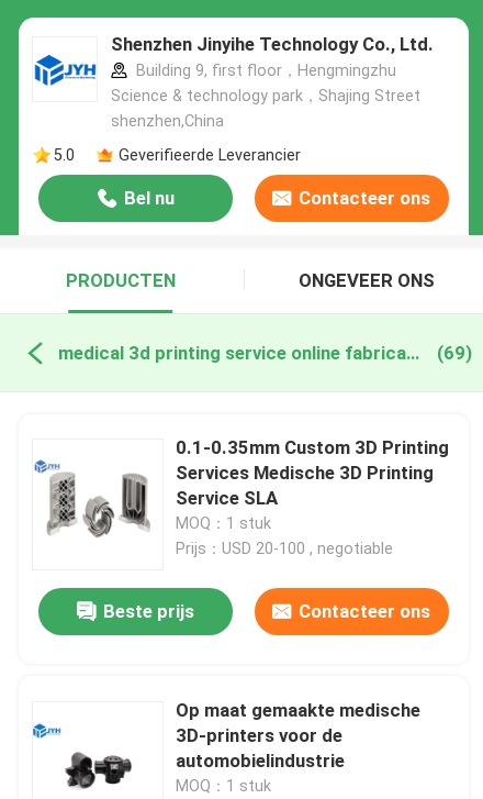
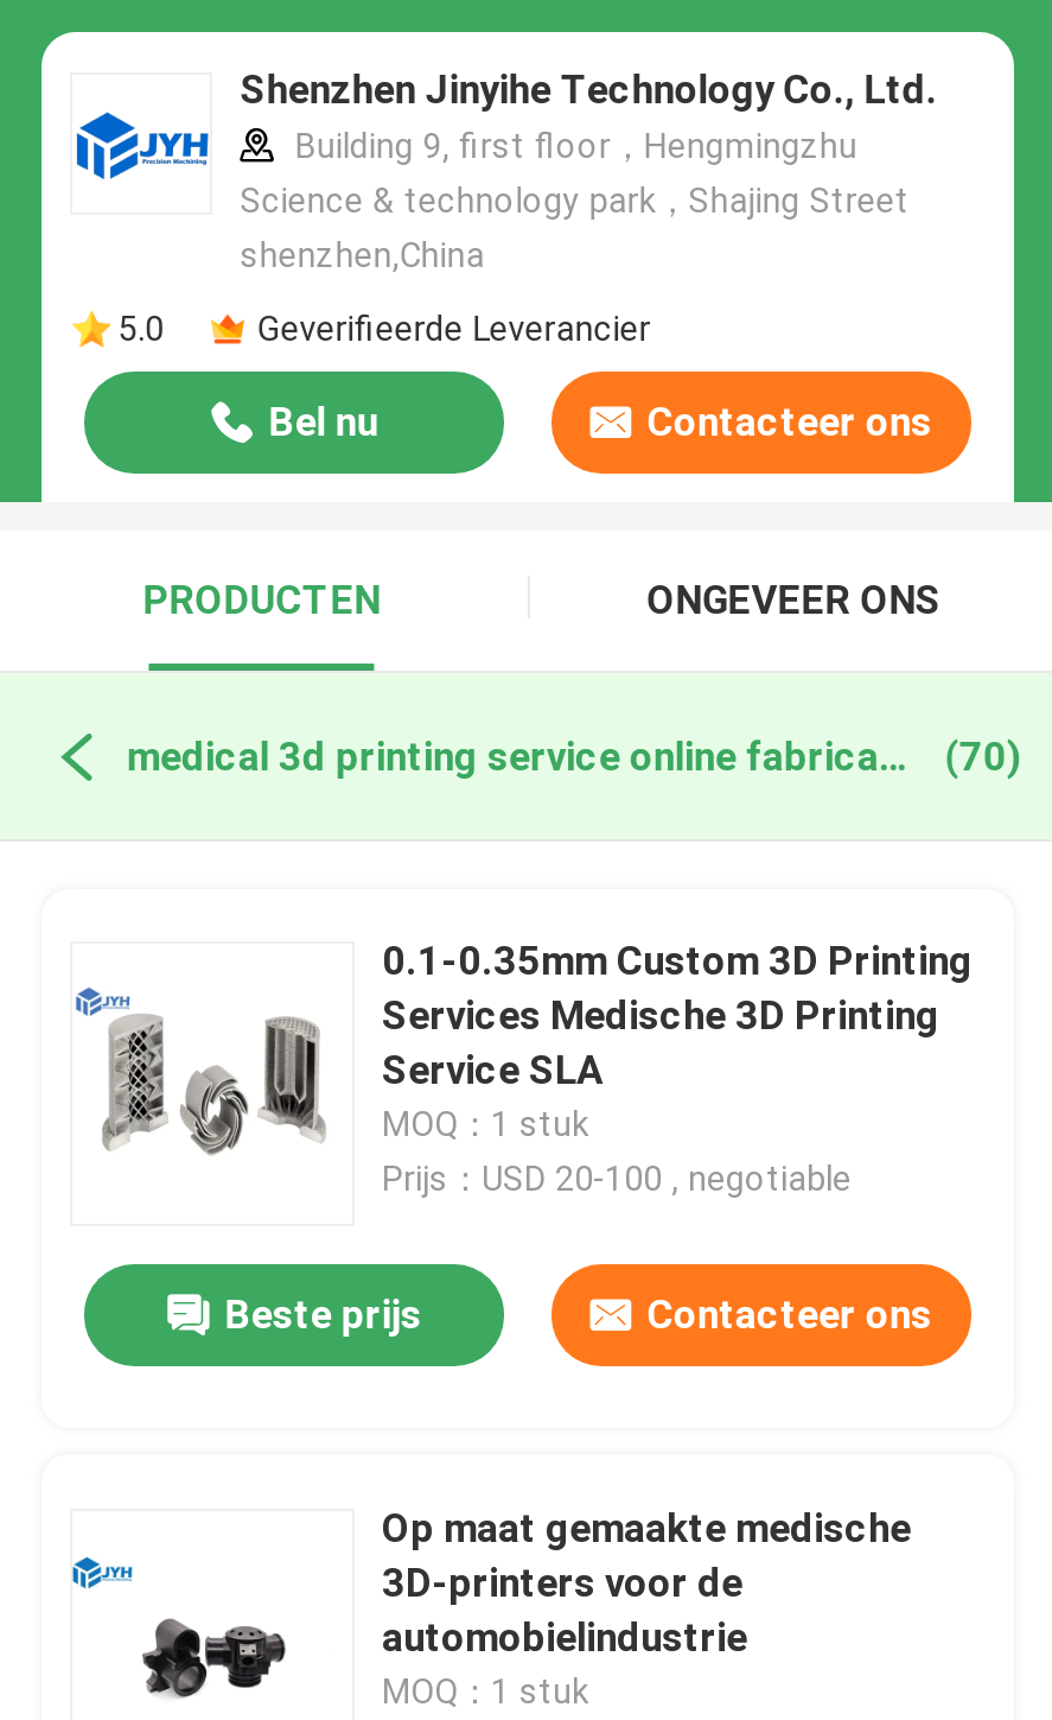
- (69)
+ (70)
